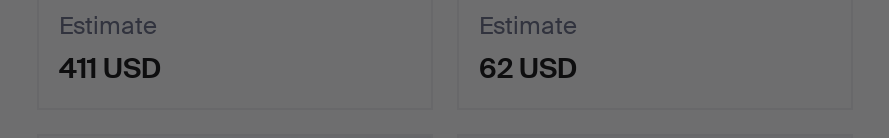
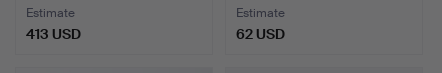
- 411 USD
+ 413 USD
